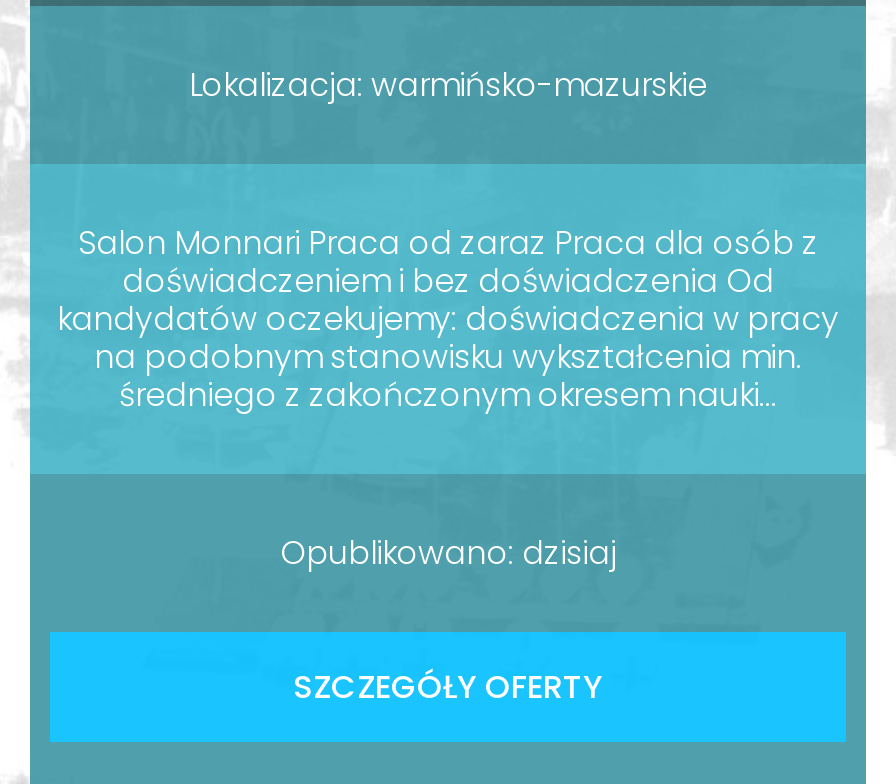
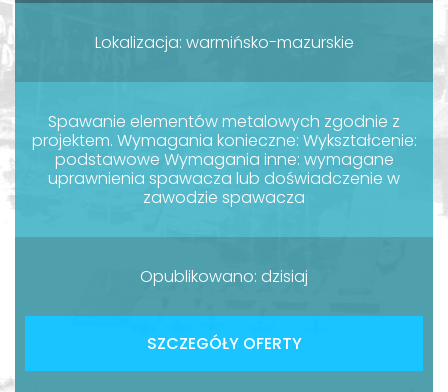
- Salon Monnari Praca od zaraz Praca dla osób z
- doświadczeniem i bez doświadczenia Od
- kandydatów oczekujemy: doświadczenia w pracy
- na podobnym stanowisku wykształcenia min.
- średniego z zakończonym okresem nauki...
+ Spawanie elementów metalowych zgodnie z
+ projektem. Wymagania konieczne: Wykształcenie:
+ podstawowe Wymagania inne: wymagane
+ uprawnienia spawacza lub doświadczenie w
+ zawodzie spawacza
